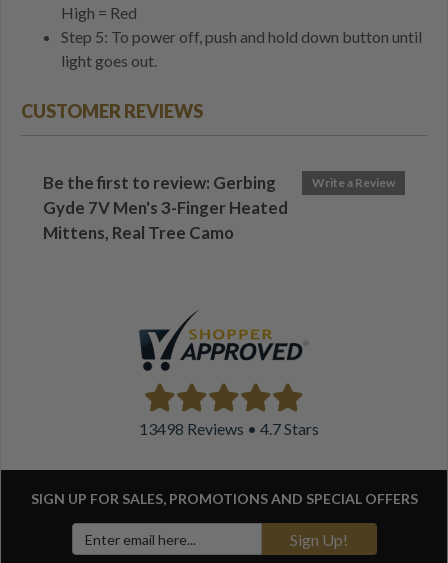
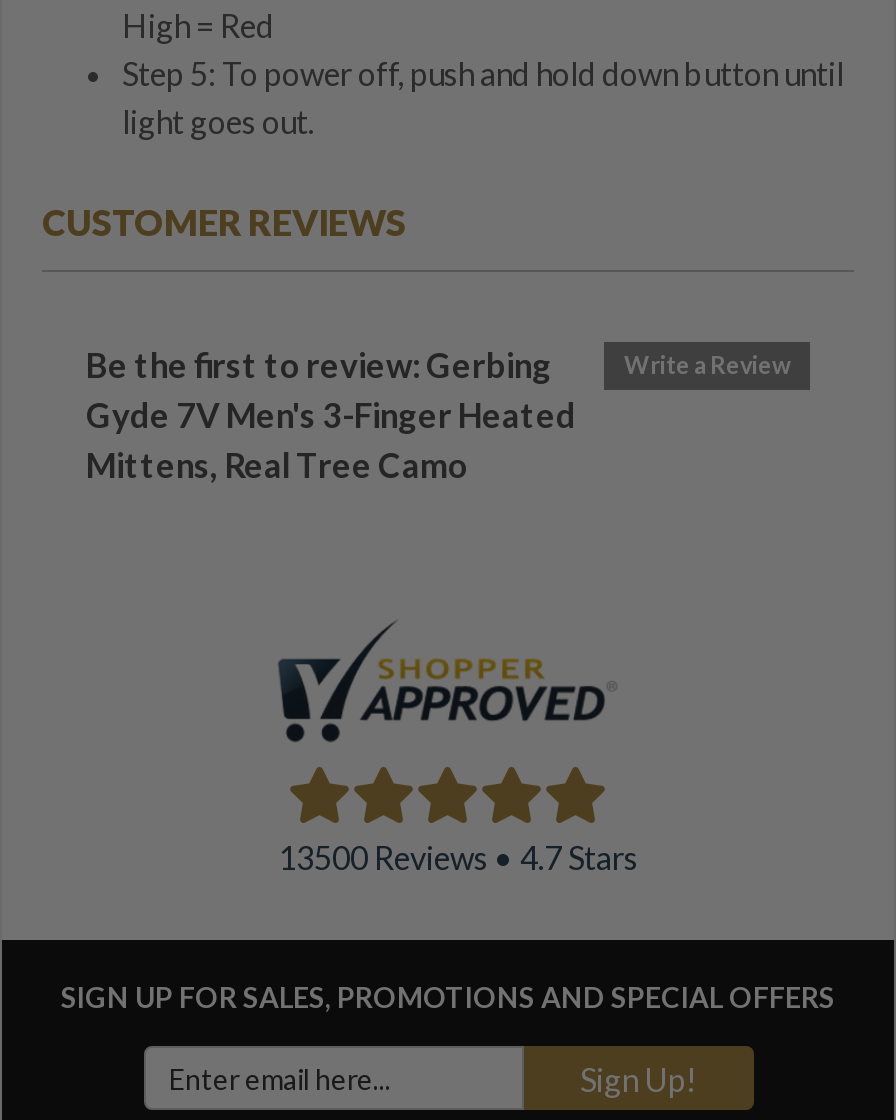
- 13498 Reviews • 4.7 Stars
+ 13500 Reviews • 4.7 Stars
